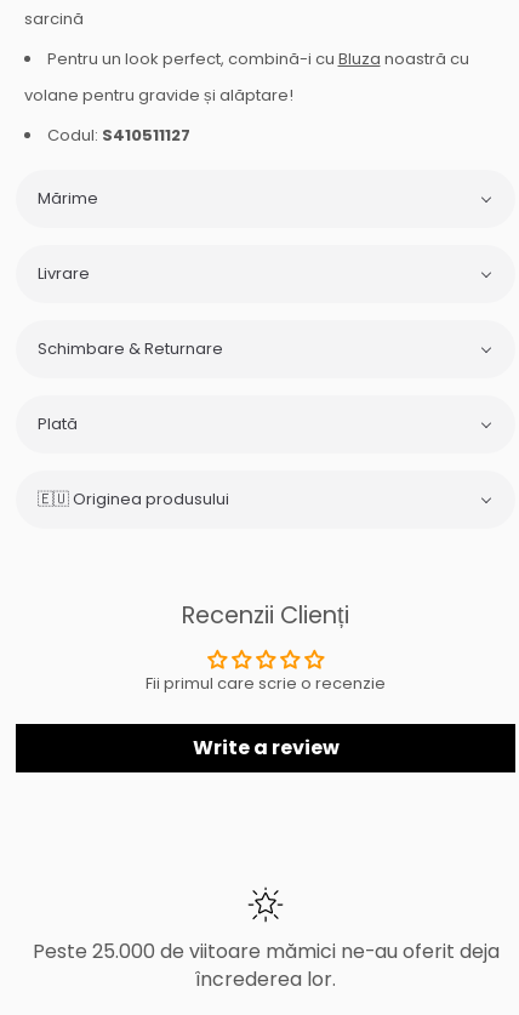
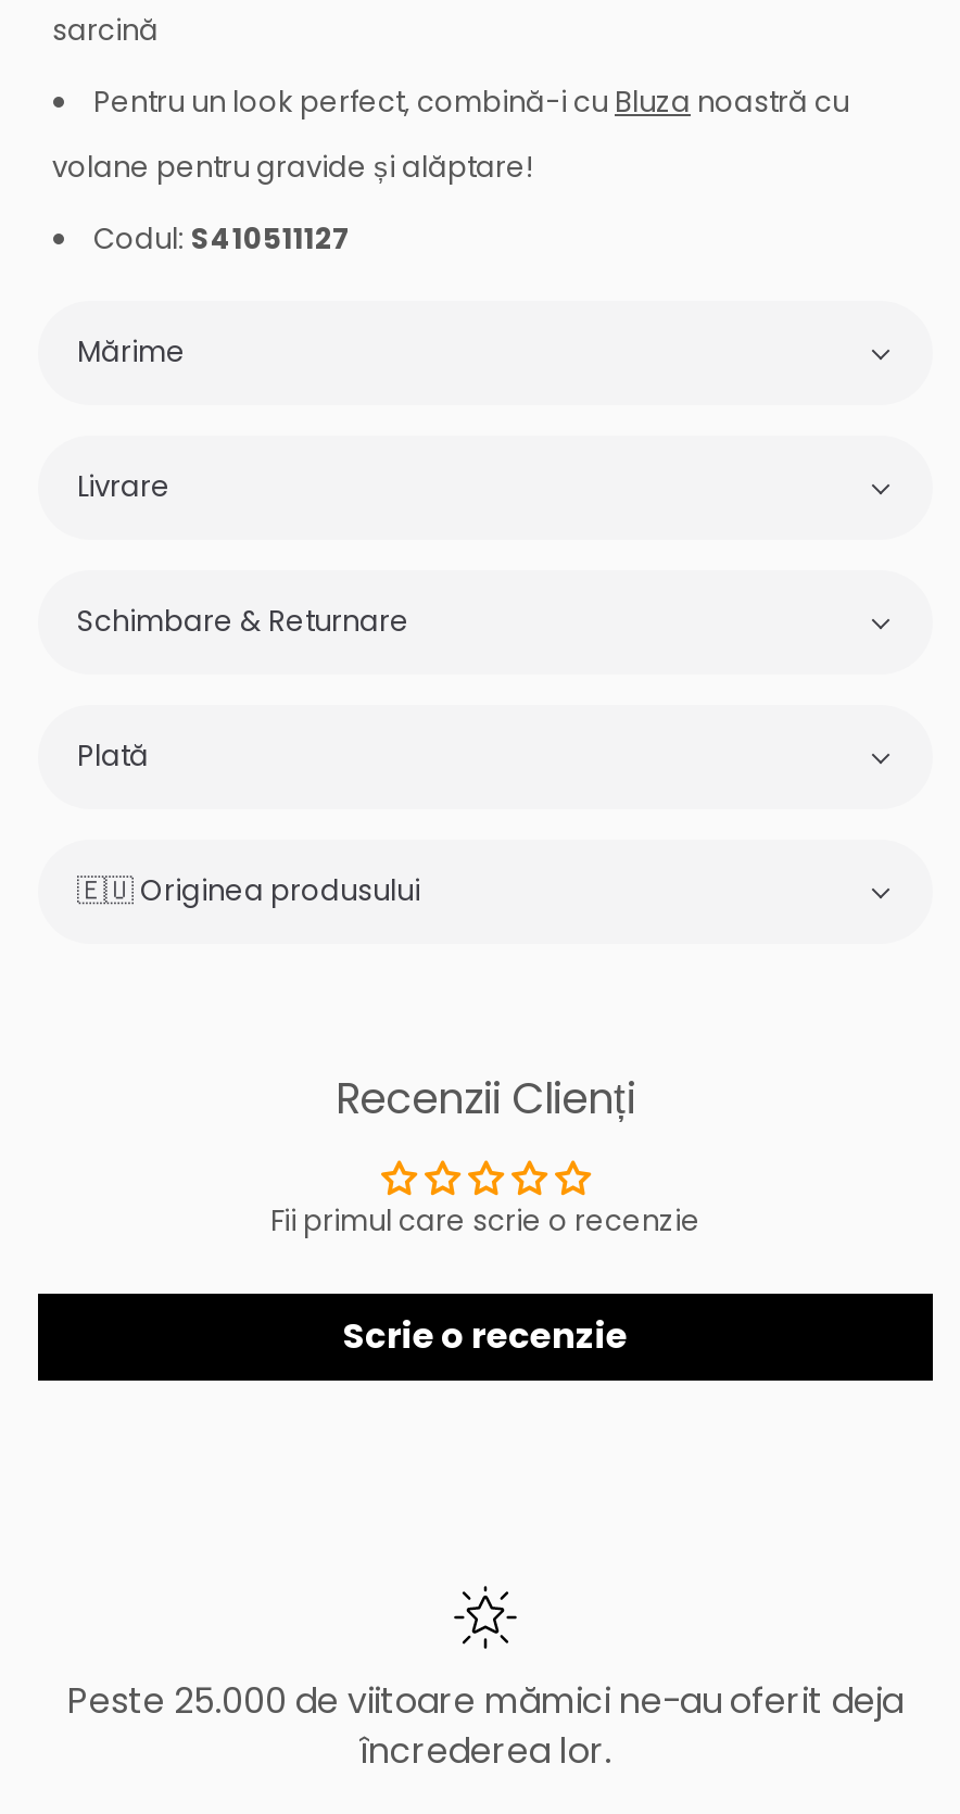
- Write a review
+ Scrie o recenzie
